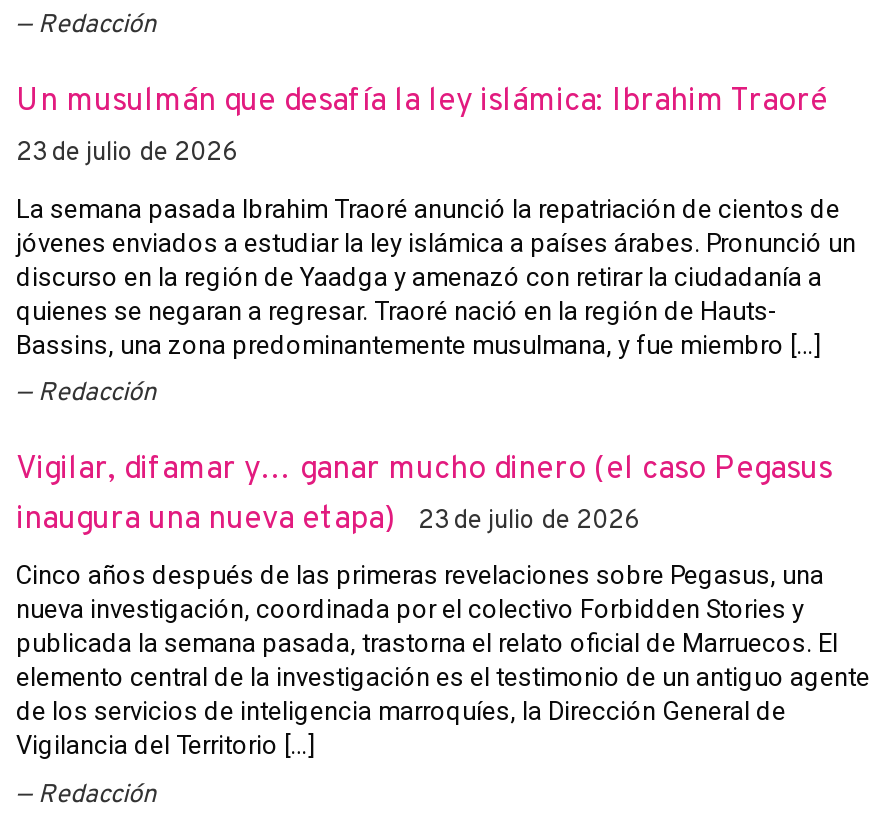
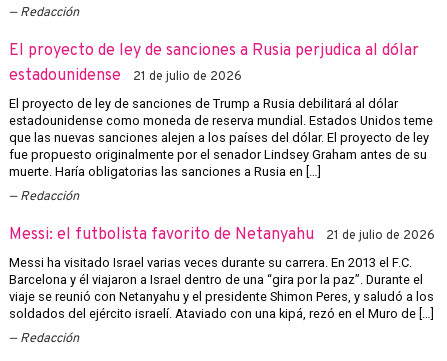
- Un musulmán que desafía la ley islámica: Ibrahim Traoré
- 23 de julio de 2026
+ El proyecto de ley de sanciones a Rusia perjudica al dólar
+ estadounidense
+ 21 de julio de 2026

- La semana pasada Ibrahim Traoré anunció la repatriación de cientos de
- jóvenes enviados a estudiar la ley islámica a países árabes. Pronunció un
- discurso en la región de Yaadga y amenazó con retirar la ciudadanía a
- quienes se negaran a regresar. Traoré nació en la región de Hauts-
- Bassins, una zona predominantemente musulmana, y fue miembro […]
+ El proyecto de ley de sanciones de Trump a Rusia debilitará al dólar
+ estadounidense como moneda de reserva mundial. Estados Unidos teme
+ que las nuevas sanciones alejen a los países del dólar. El proyecto de ley
+ fue propuesto originalmente por el senador Lindsey Graham antes de su
+ muerte. Haría obligatorias las sanciones a Rusia en […]

- Vigilar, difamar y… ganar mucho dinero (el caso Pegasus
- inaugura una nueva etapa)
- 23 de julio de 2026
+ Messi: el futbolista favorito de Netanyahu
+ 21 de julio de 2026

- Cinco años después de las primeras revelaciones sobre Pegasus, una
- nueva investigación, coordinada por el colectivo Forbidden Stories y
- publicada la semana pasada, trastorna el relato oficial de Marruecos. El
- elemento central de la investigación es el testimonio de un antiguo agente
- de los servicios de inteligencia marroquíes, la Dirección General de
- Vigilancia del Territorio […]
+ Messi ha visitado Israel varias veces durante su carrera. En 2013 el F.C.
+ Barcelona y él viajaron a Israel dentro de una “gira por la paz”. Durante el
+ viaje se reunió con Netanyahu y el presidente Shimon Peres, y saludó a los
+ soldados del ejército israelí. Ataviado con una kipá, rezó en el Muro de […]
